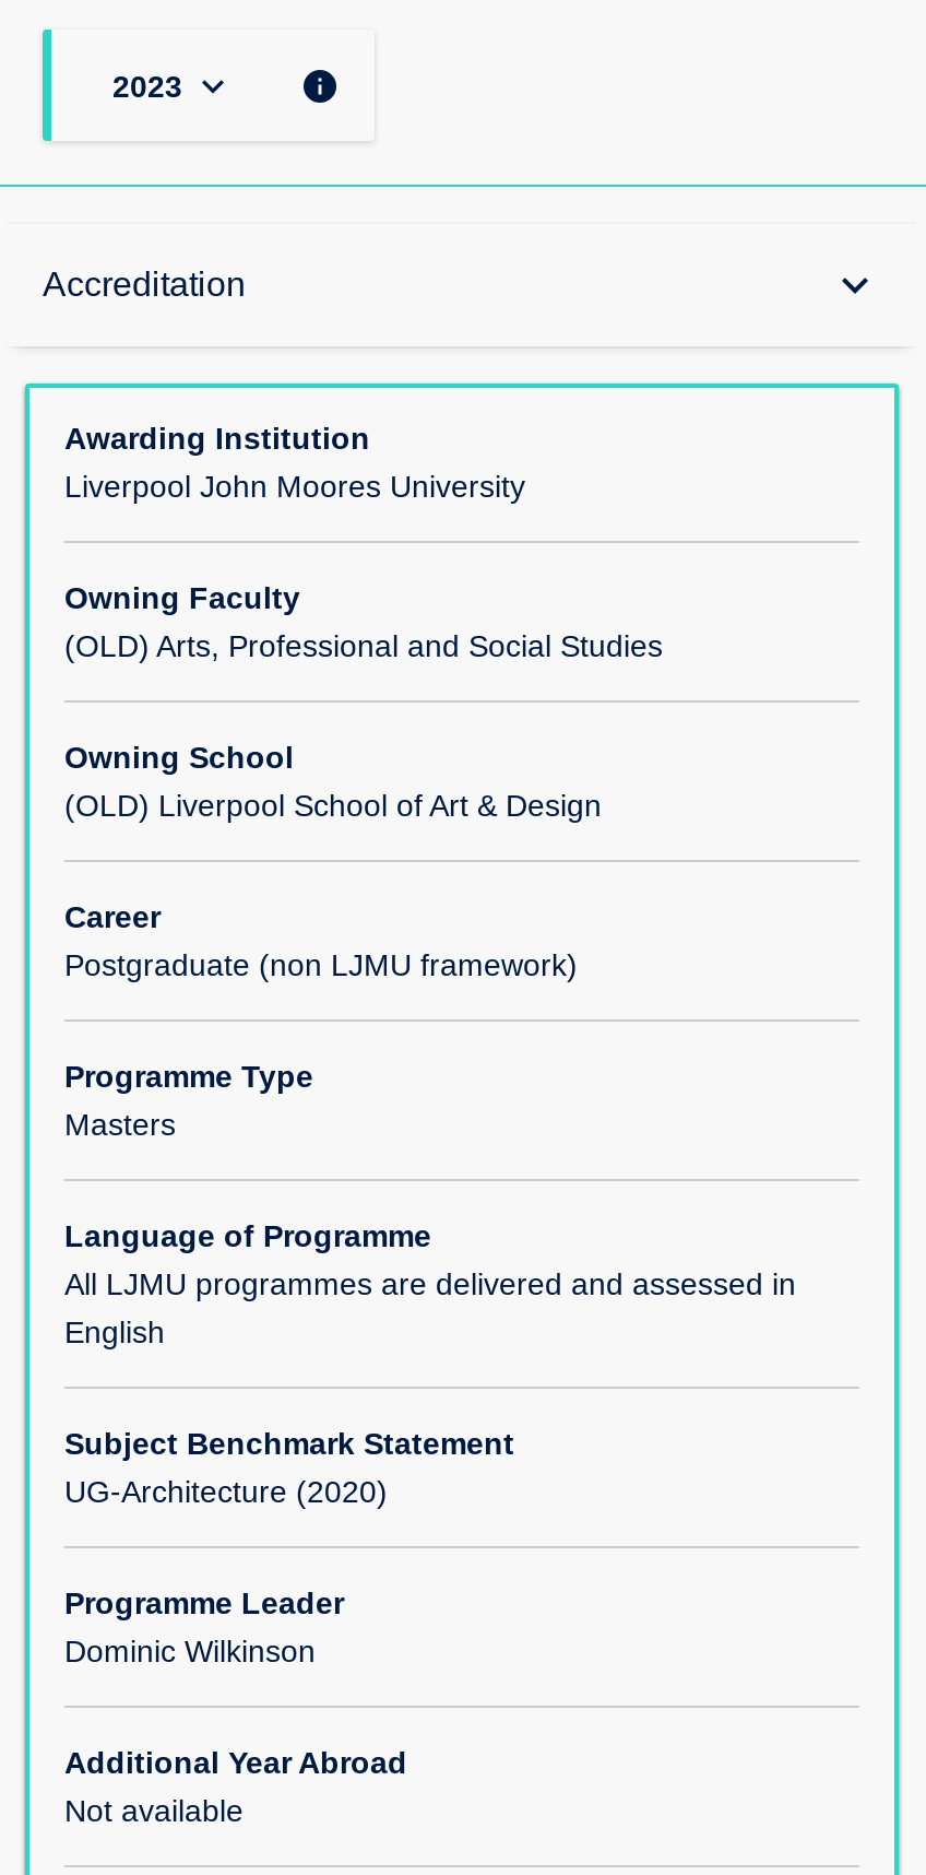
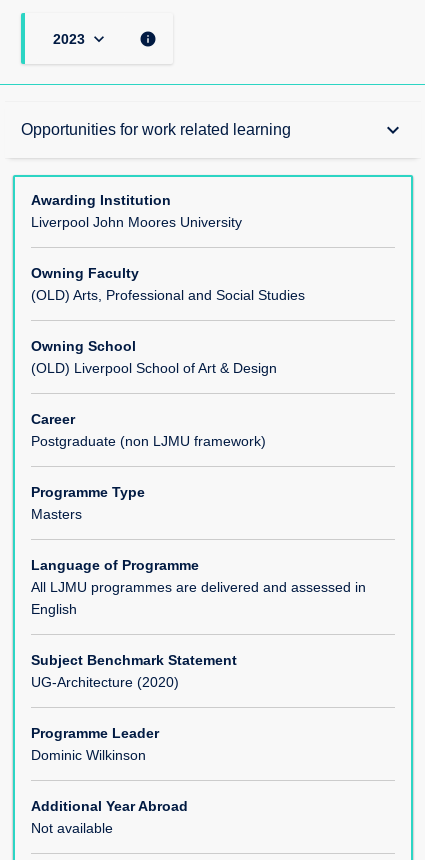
- Accreditation
+ Opportunities for work related learning
